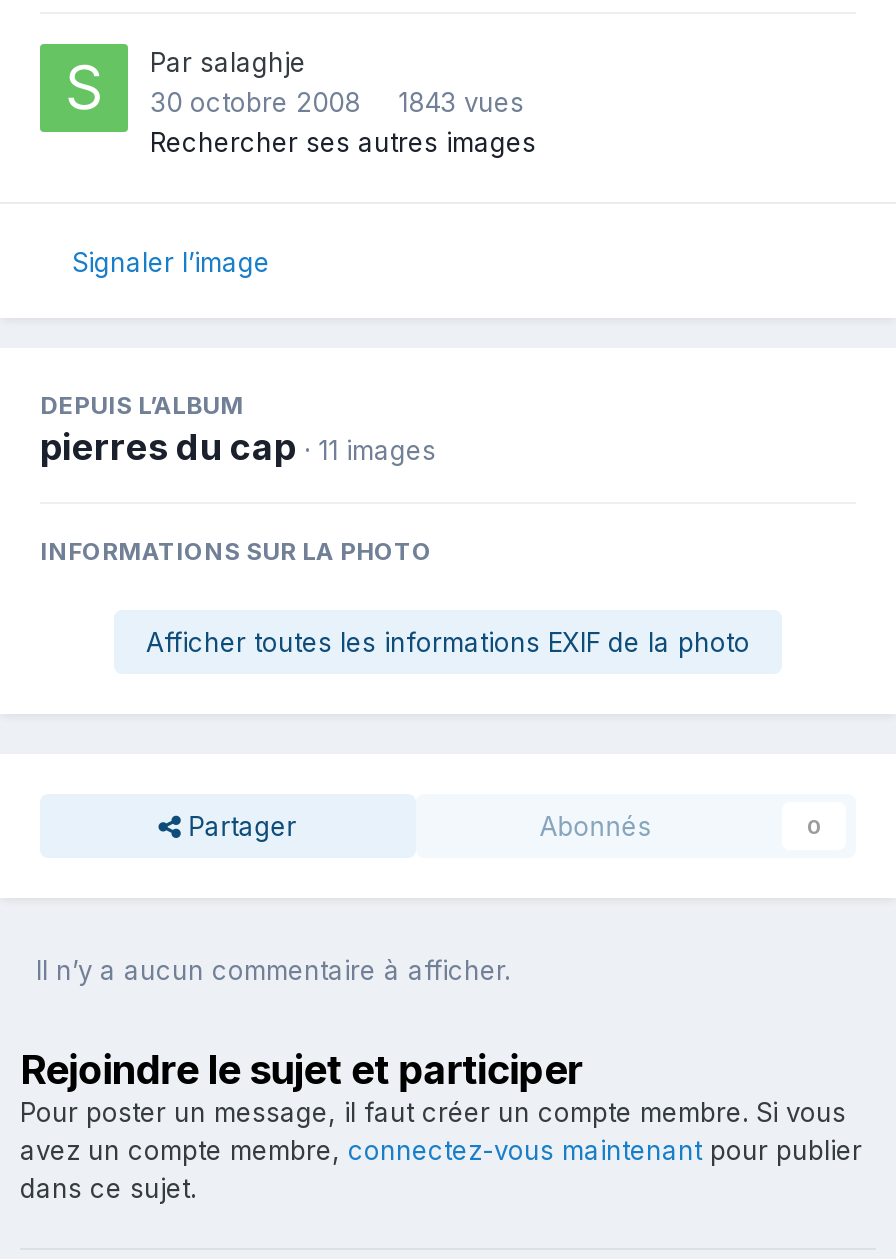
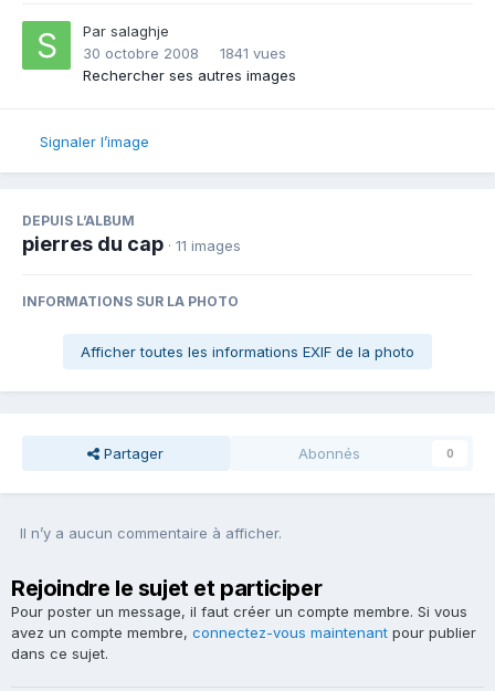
- 30 octobre 2008 1843 vues
+ 30 octobre 2008 1841 vues
